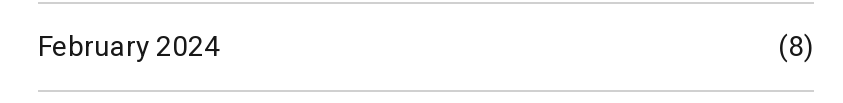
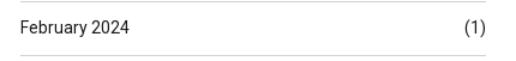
- (8)
+ (1)
